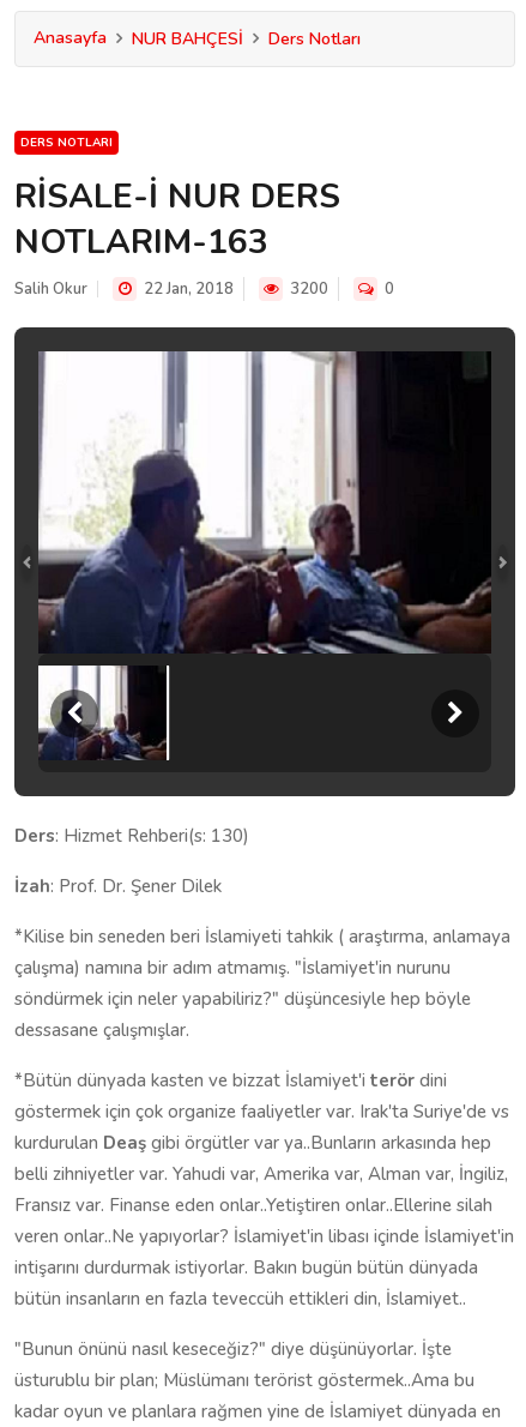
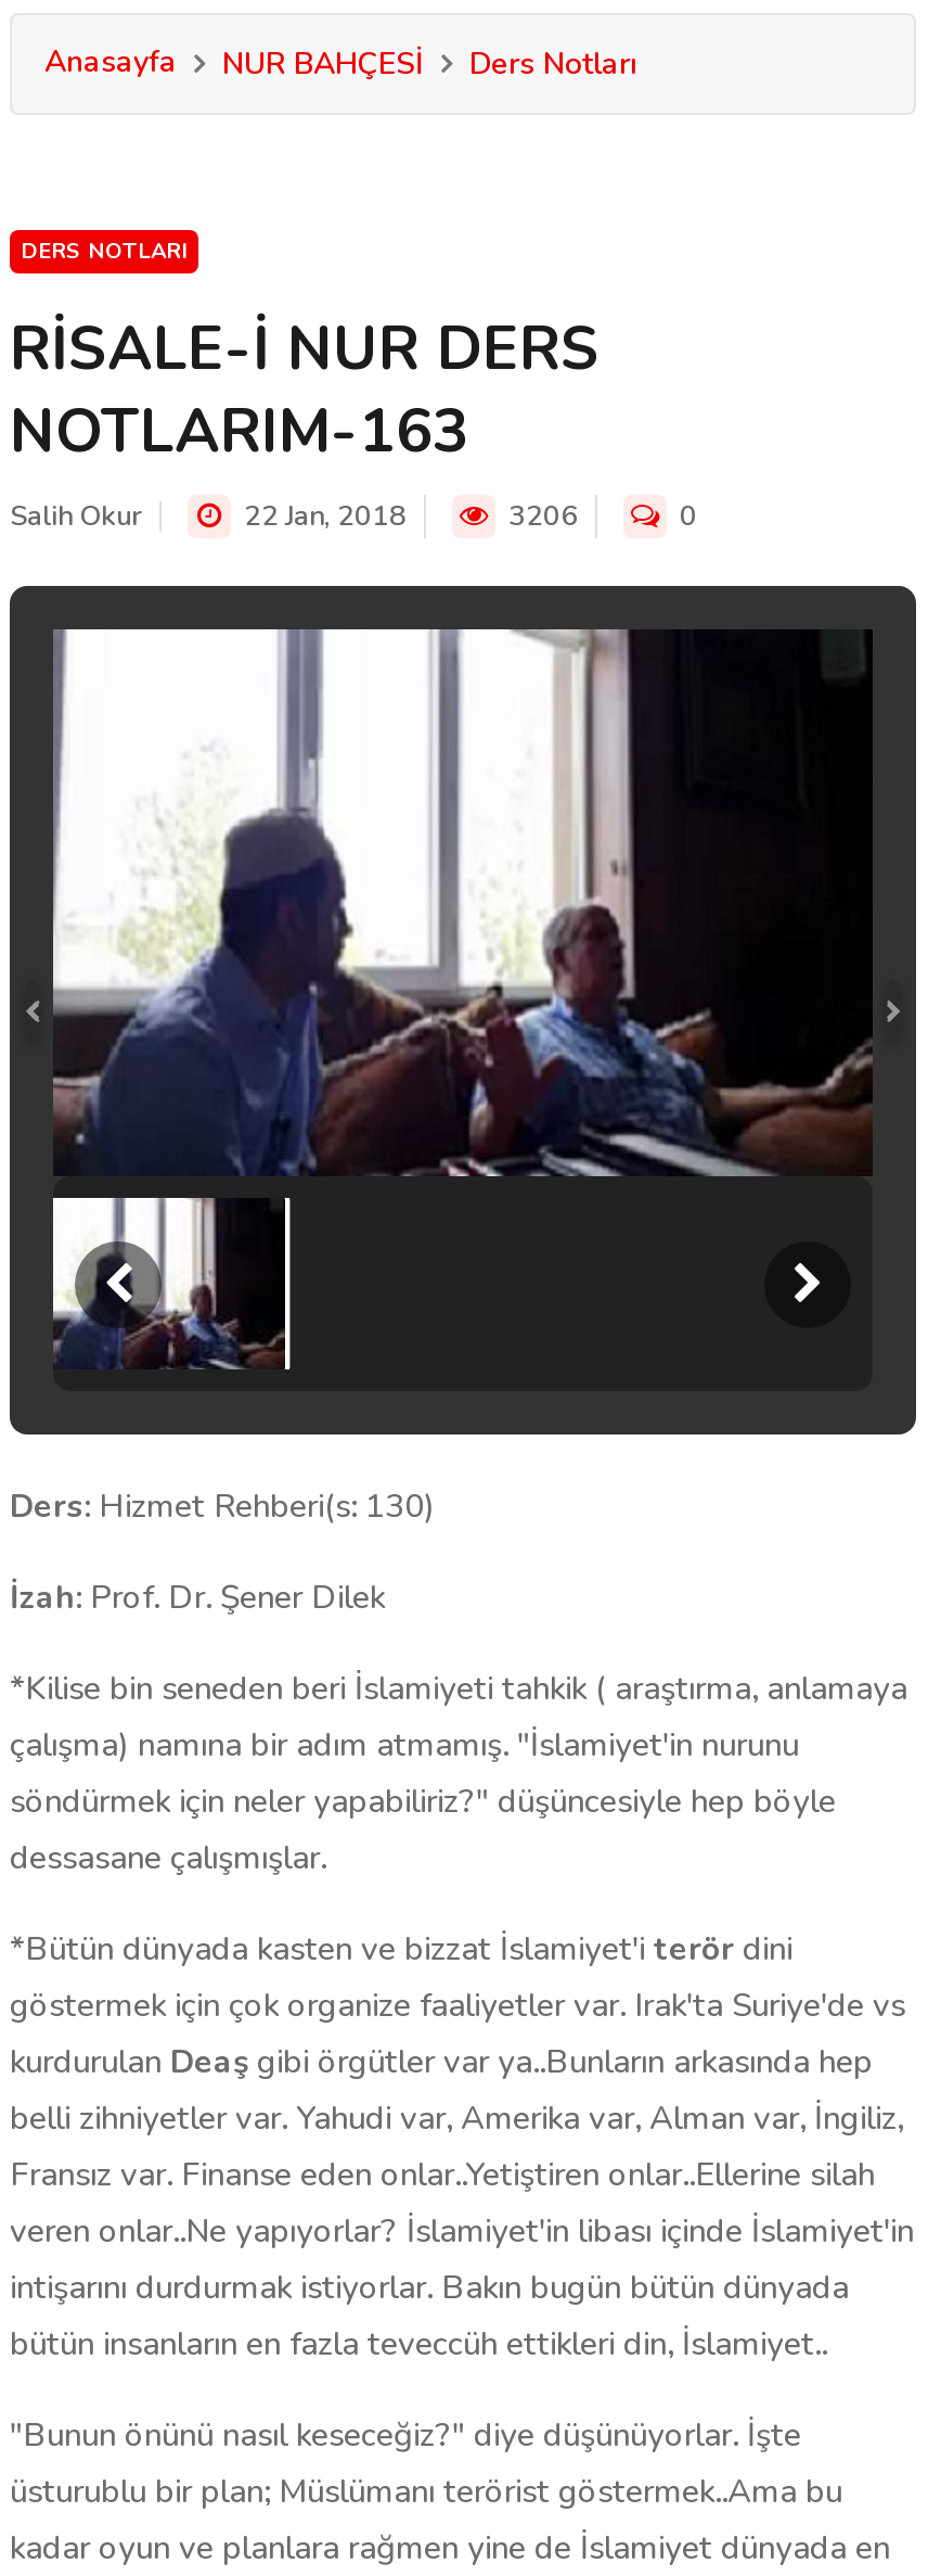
- 3200
+ 3206
